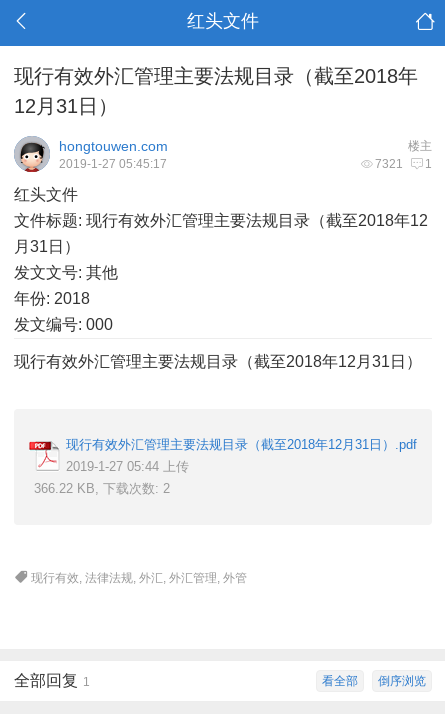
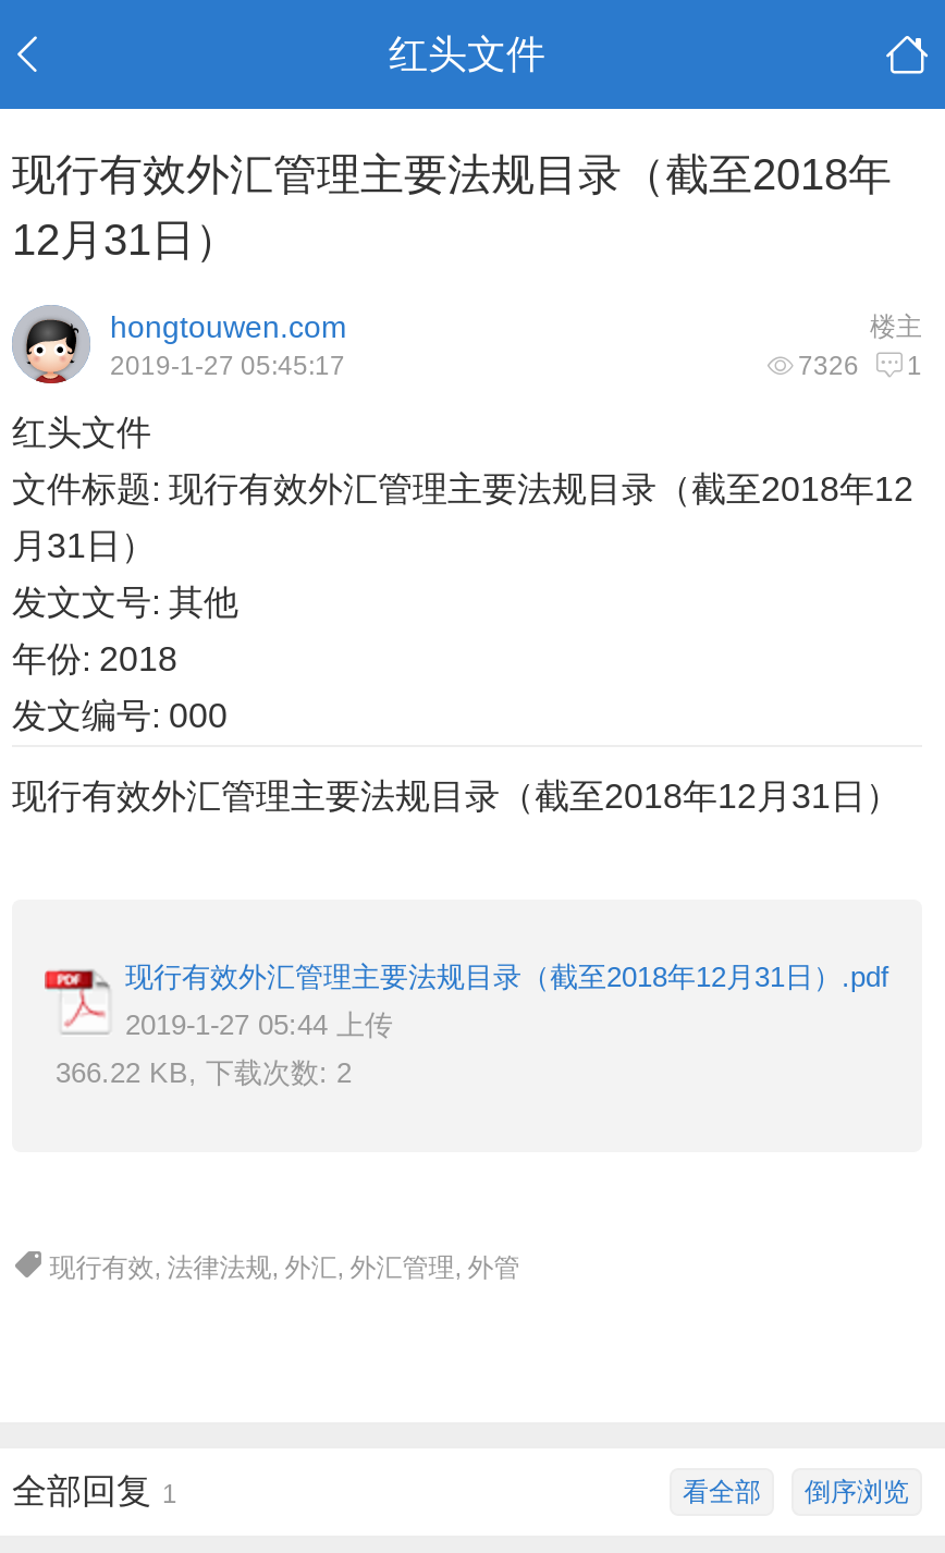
- 7321 1
+ 7326 1
